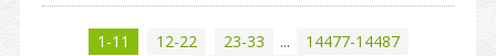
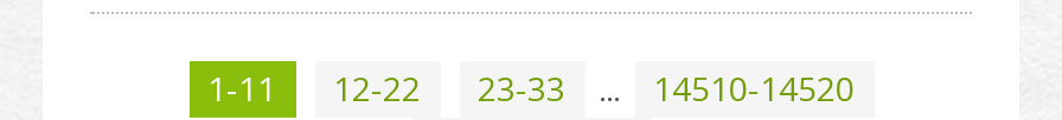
- 14477-14487
+ 14510-14520
